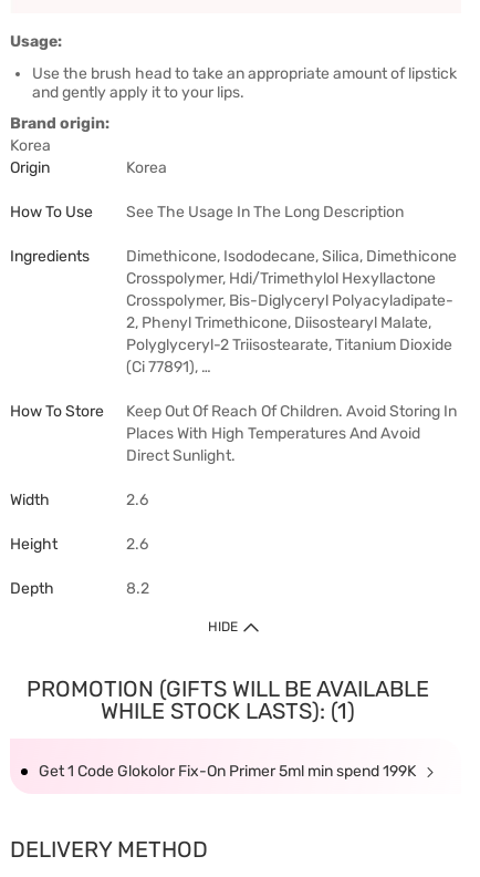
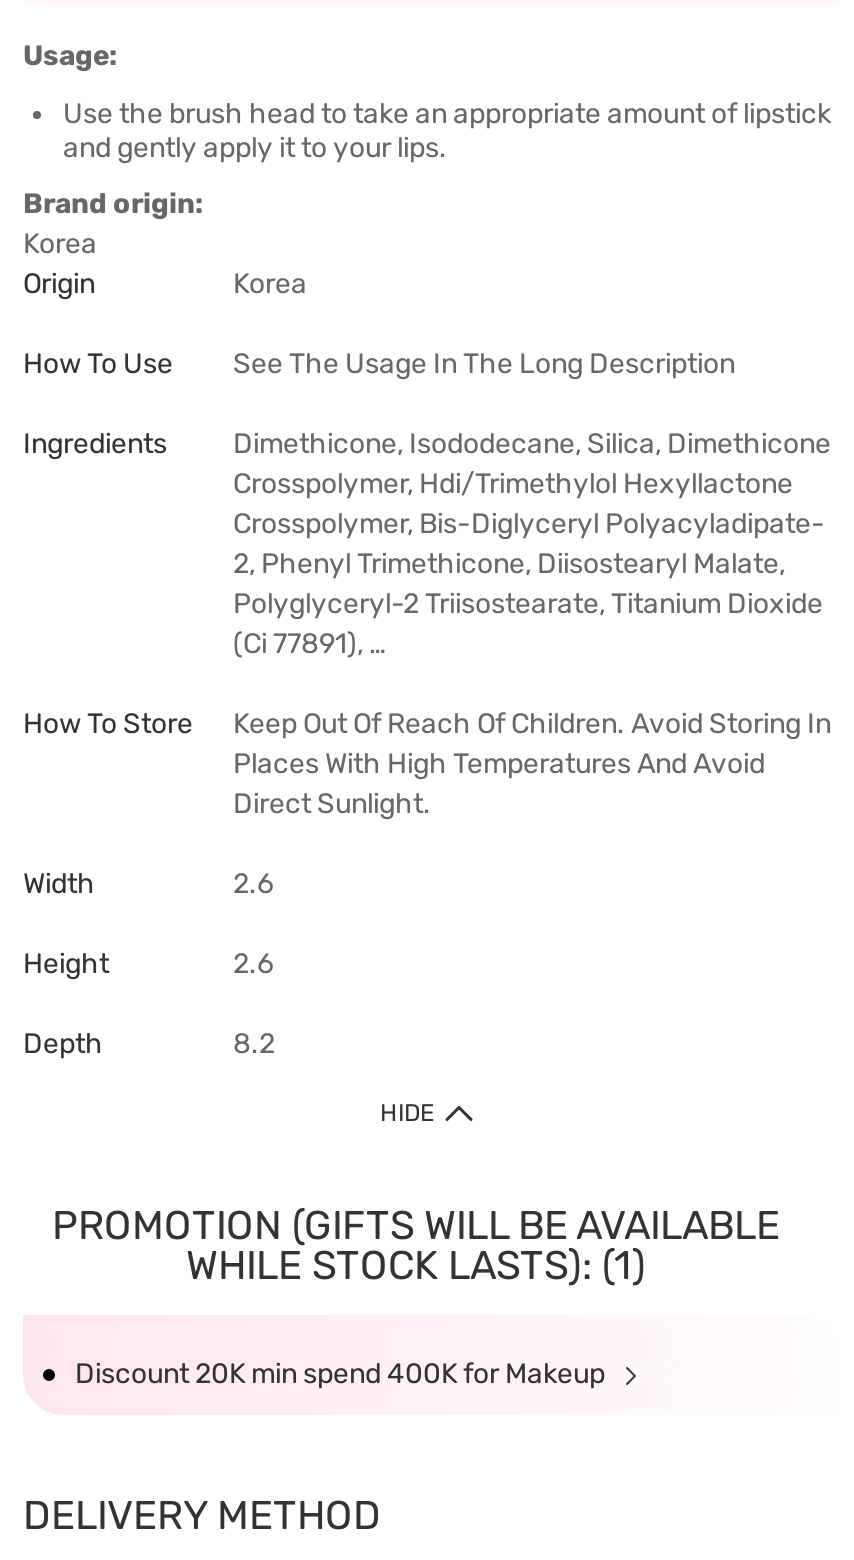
- Get 1 Code Glokolor Fix-On Primer 5ml min spend 199K
+ Discount 20K min spend 400K for Makeup
